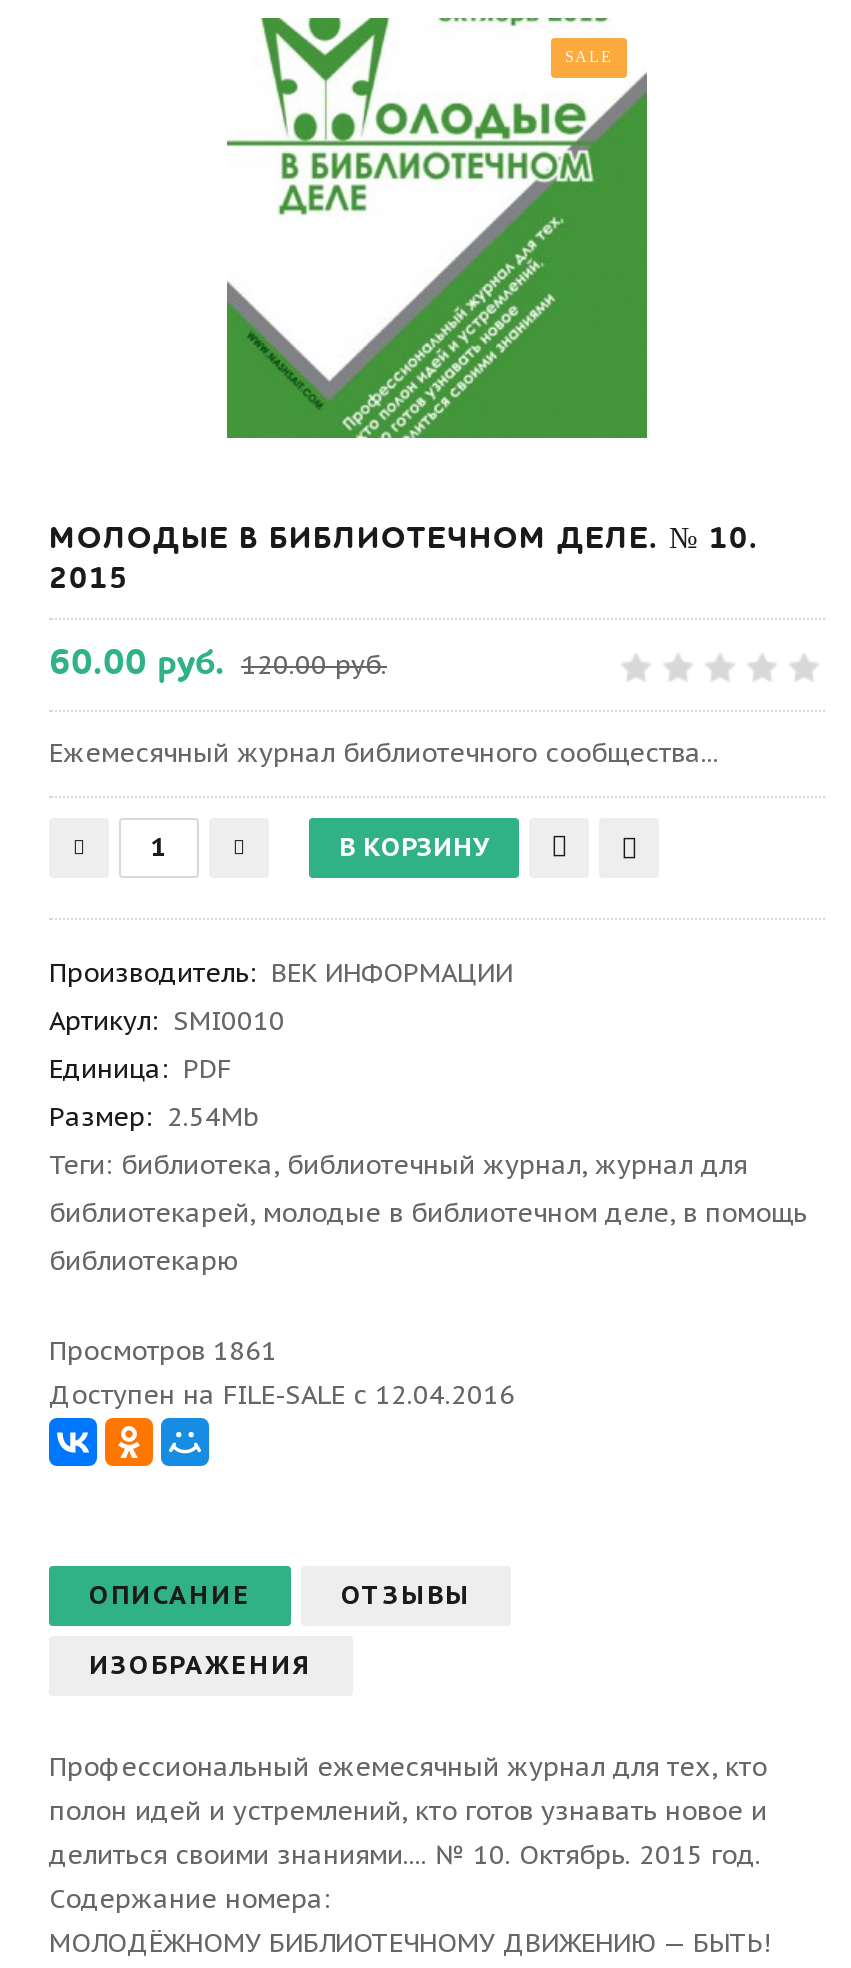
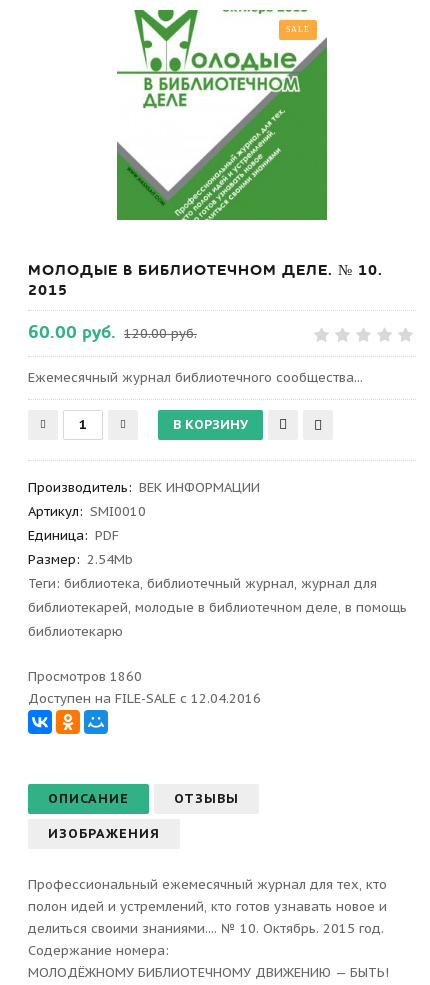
- Просмотров 1861
+ Просмотров 1860
